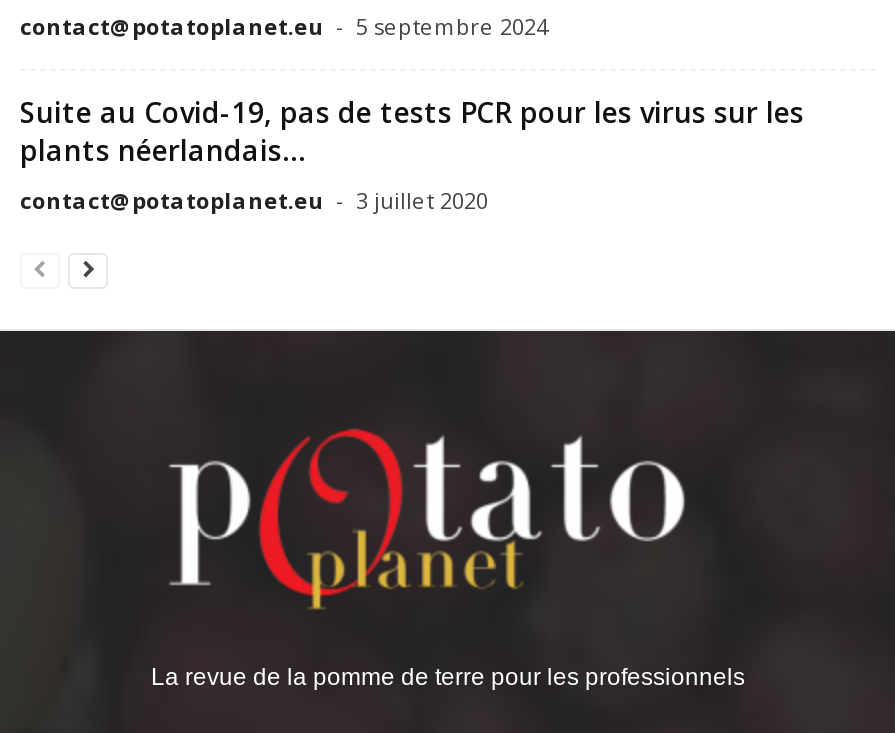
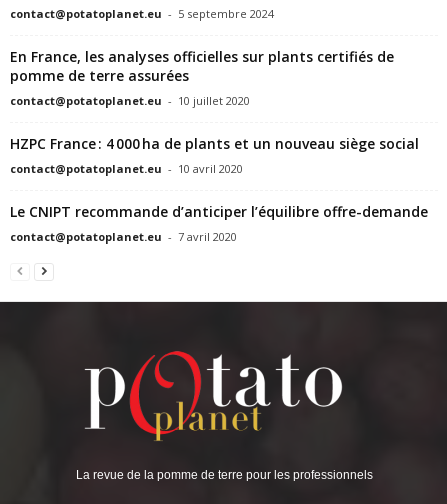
- Suite au Covid-19, pas de tests PCR pour les virus sur les
- plants néerlandais...
- contact@potatoplanet.eu - 3 juillet 2020
+ En France, les analyses officielles sur plants certifiés de
+ pomme de terre assurées
+ contact@potatoplanet.eu - 10 juillet 2020
+ HZPC France : 4 000 ha de plants et un nouveau siège social
+ contact@potatoplanet.eu - 10 avril 2020
+ Le CNIPT recommande d’anticiper l’équilibre offre-demande
+ contact@potatoplanet.eu - 7 avril 2020
